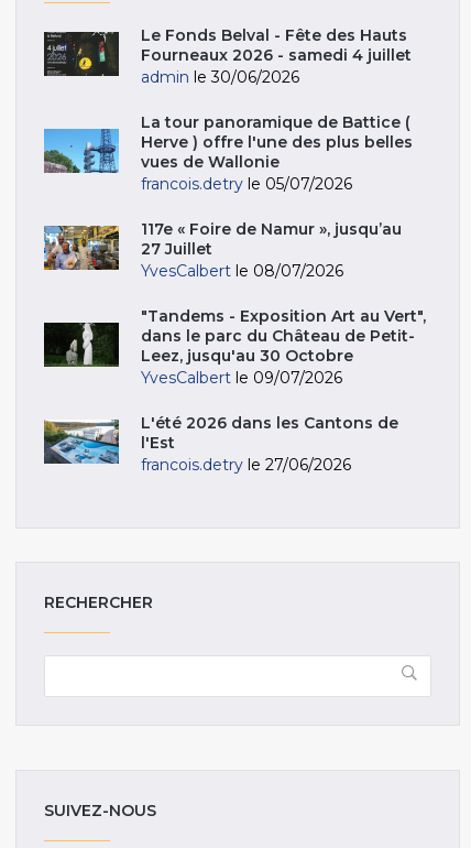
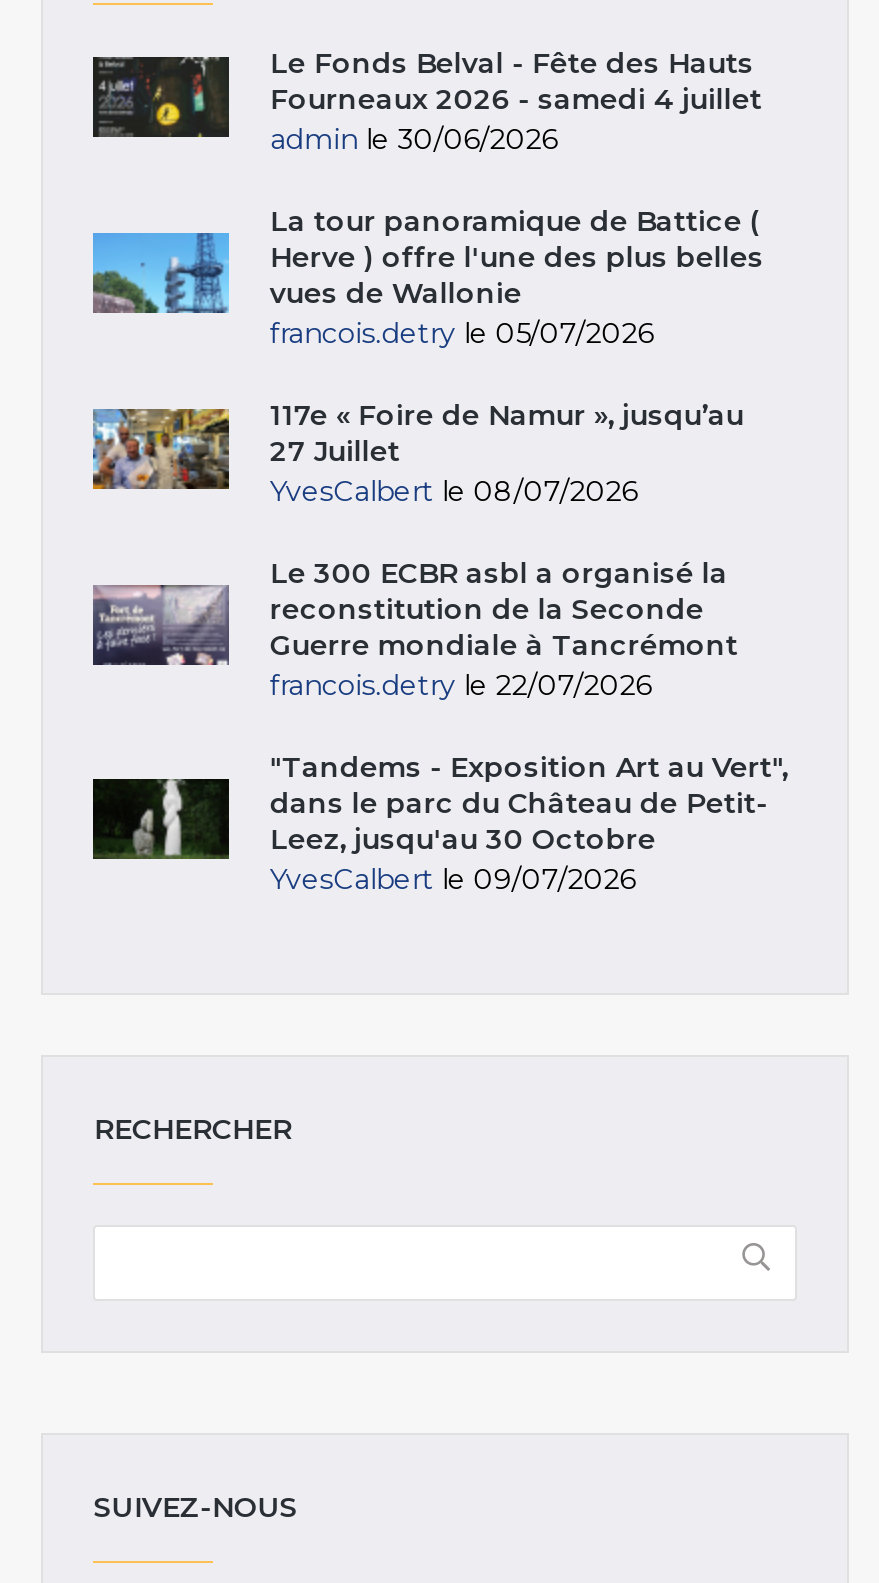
+ [image]
+ Le 300 ECBR asbl a organisé la
+ reconstitution de la Seconde
+ Guerre mondiale à Tancrémont
+ francois.detry le 22/07/2026

moved down: [image] | "Tandems - Exposition Art au Vert", | dans le parc du Château de Petit- | Leez, jusqu'au 30 Octobre | YvesCalbert le 09/07/2026

- [image]
- L'été 2026 dans les Cantons de
- l'Est
- francois.detry le 27/06/2026
